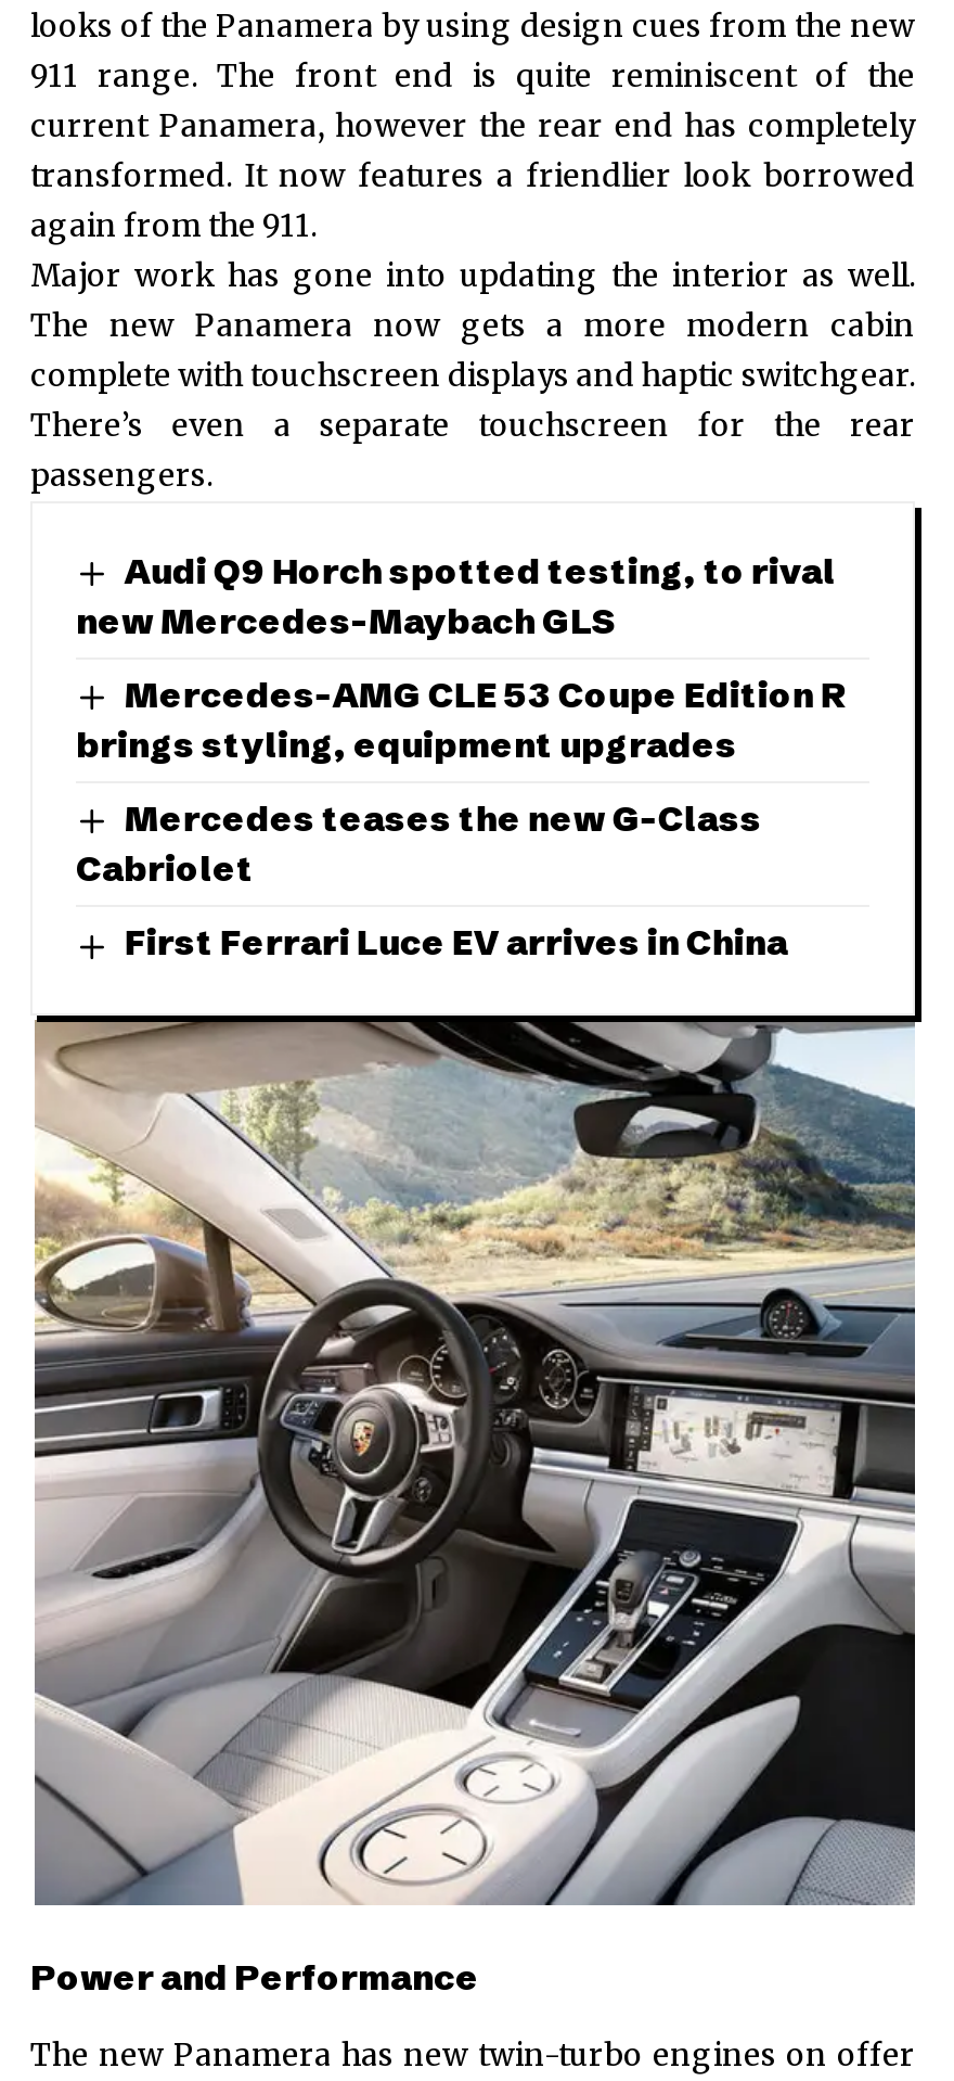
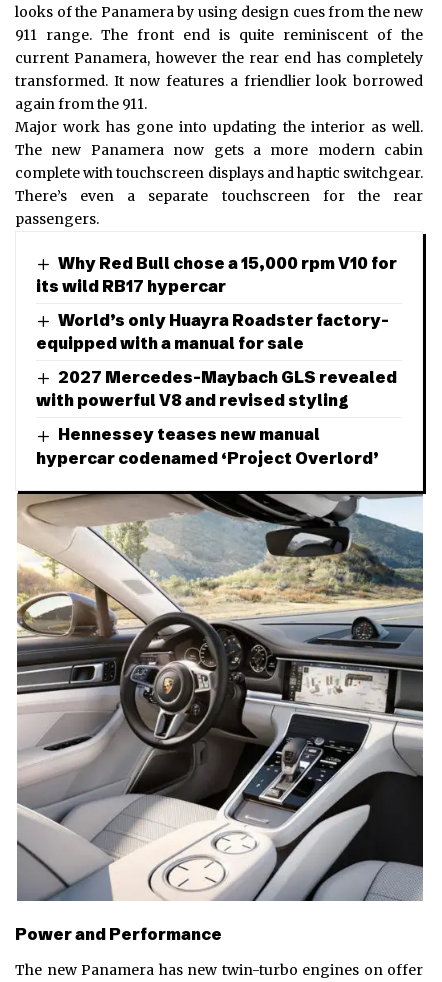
- Audi Q9 Horch spotted testing, to rival
- new Mercedes-Maybach GLS
+ Why Red Bull chose a 15,000 rpm V10 for
+ its wild RB17 hypercar

- Mercedes-AMG CLE 53 Coupe Edition R
- brings styling, equipment upgrades
+ World’s only Huayra Roadster factory-
+ equipped with a manual for sale

- Mercedes teases the new G-Class
- Cabriolet
+ 2027 Mercedes-Maybach GLS revealed
+ with powerful V8 and revised styling

- First Ferrari Luce EV arrives in China
+ Hennessey teases new manual
+ hypercar codenamed ‘Project Overlord’
